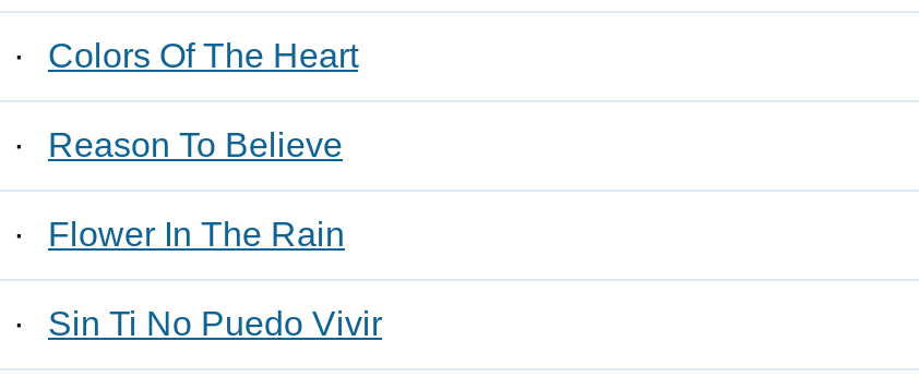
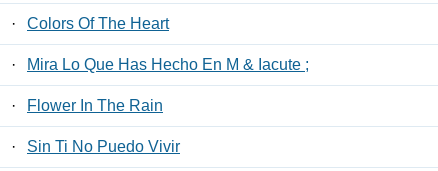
- Reason To Believe
+ Mira Lo Que Has Hecho En M & Iacute ;
